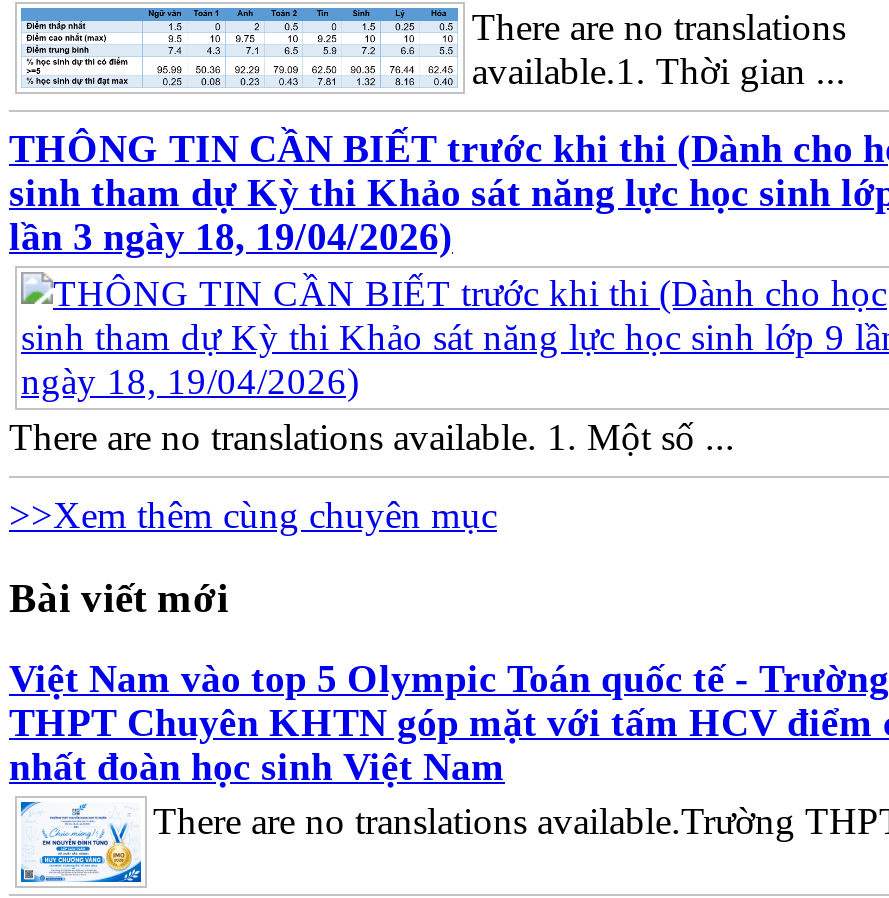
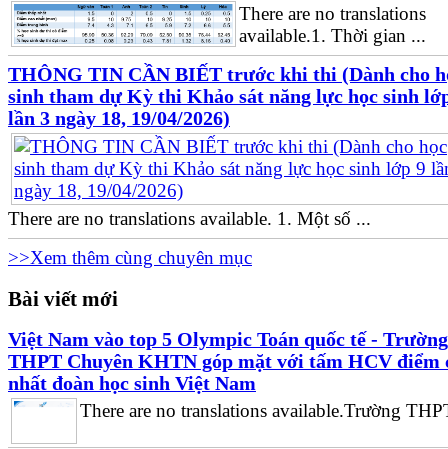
- [image]
